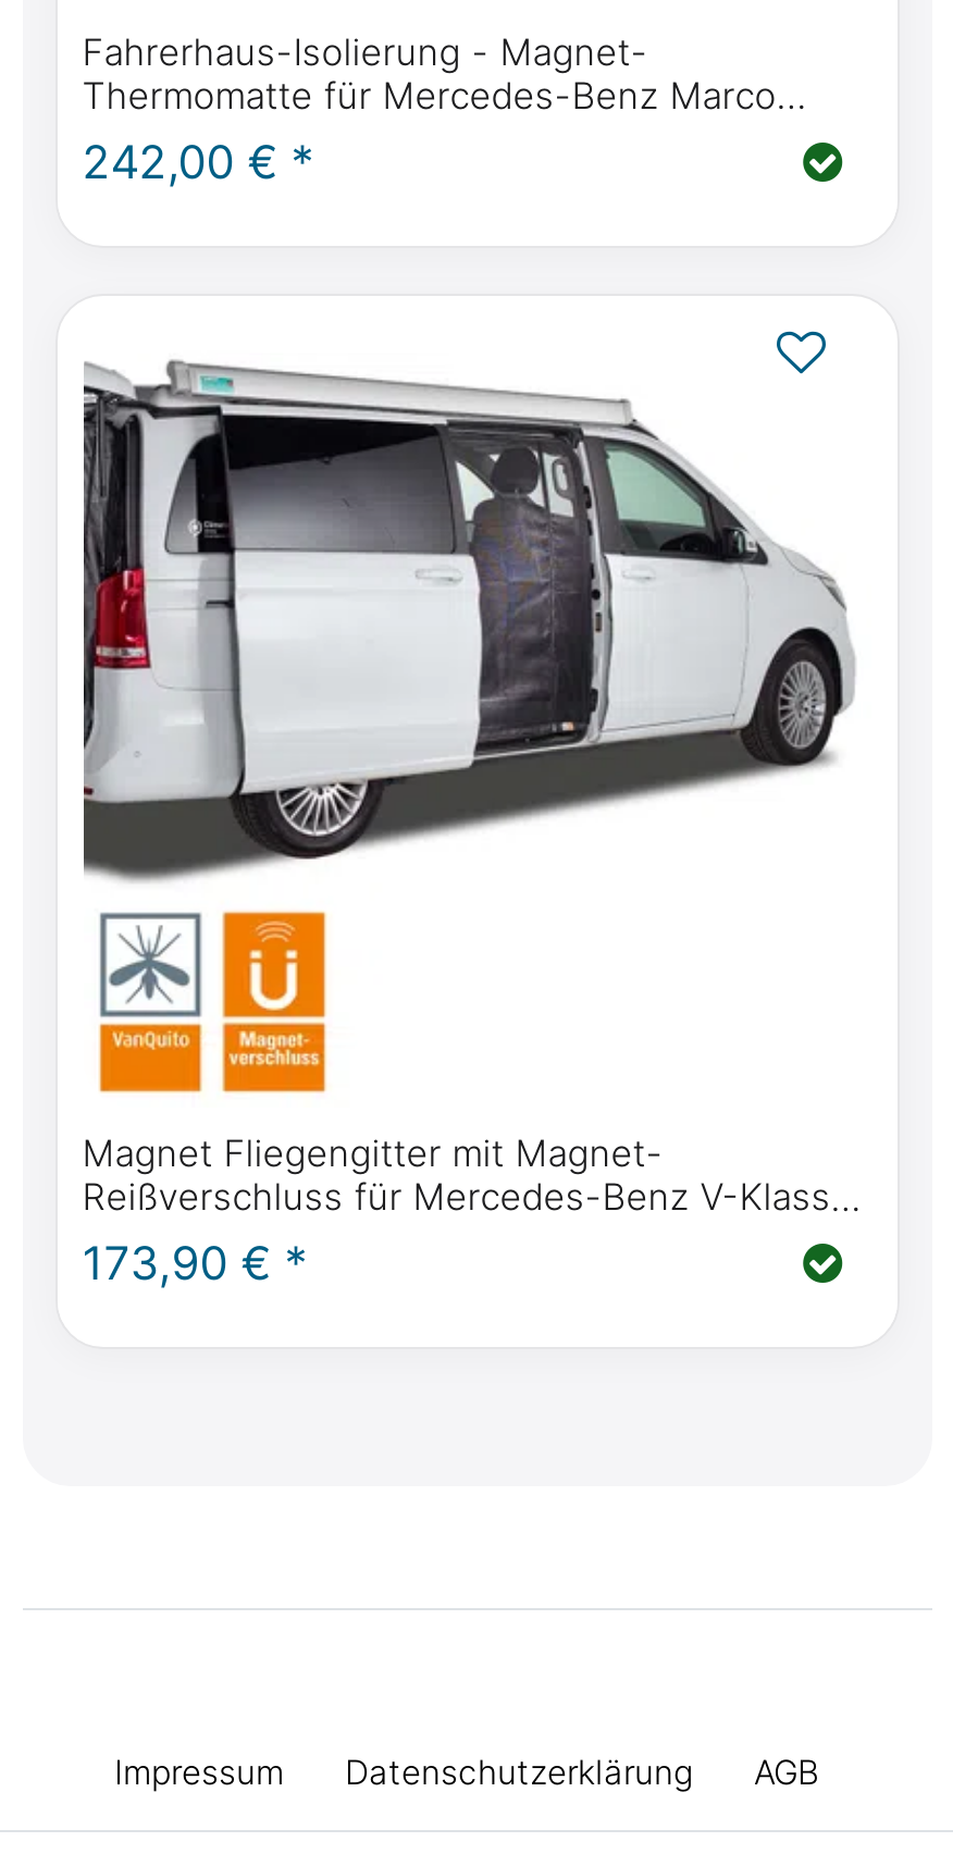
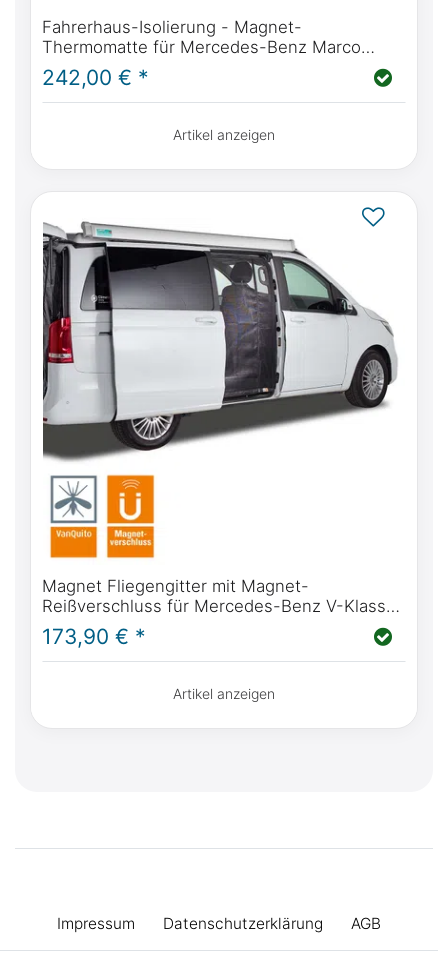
+ Artikel anzeigen

+ Artikel anzeigen
